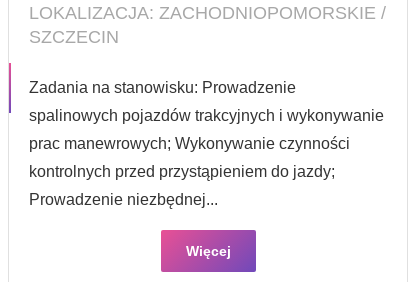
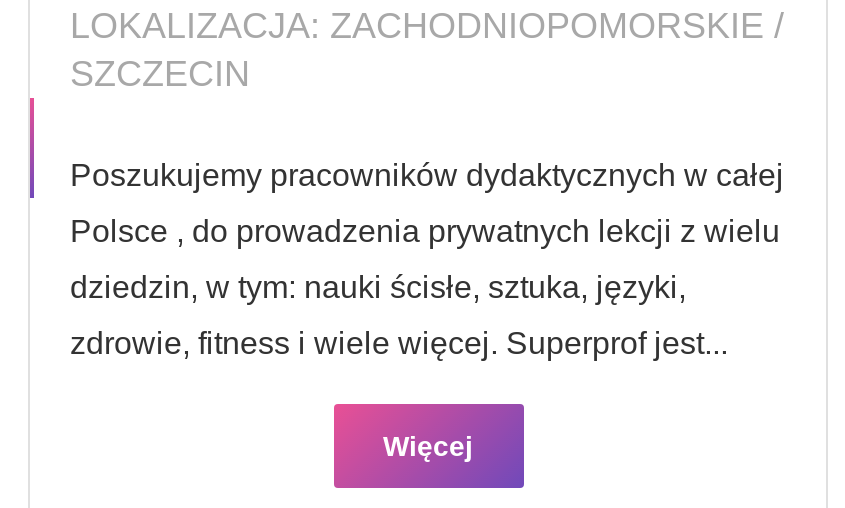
- Zadania na stanowisku: Prowadzenie
- spalinowych pojazdów trakcyjnych i wykonywanie
- prac manewrowych; Wykonywanie czynności
- kontrolnych przed przystąpieniem do jazdy;
- Prowadzenie niezbędnej...
+ Poszukujemy pracowników dydaktycznych w całej
+ Polsce , do prowadzenia prywatnych lekcji z wielu
+ dziedzin, w tym: nauki ścisłe, sztuka, języki,
+ zdrowie, fitness i wiele więcej. Superprof jest...
